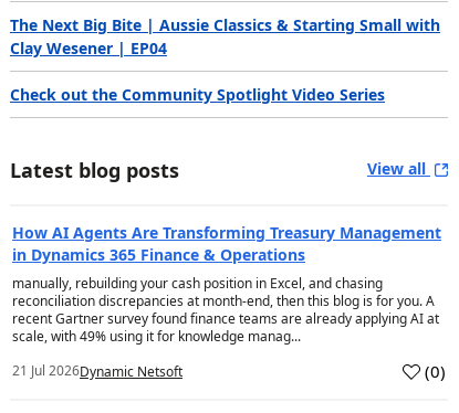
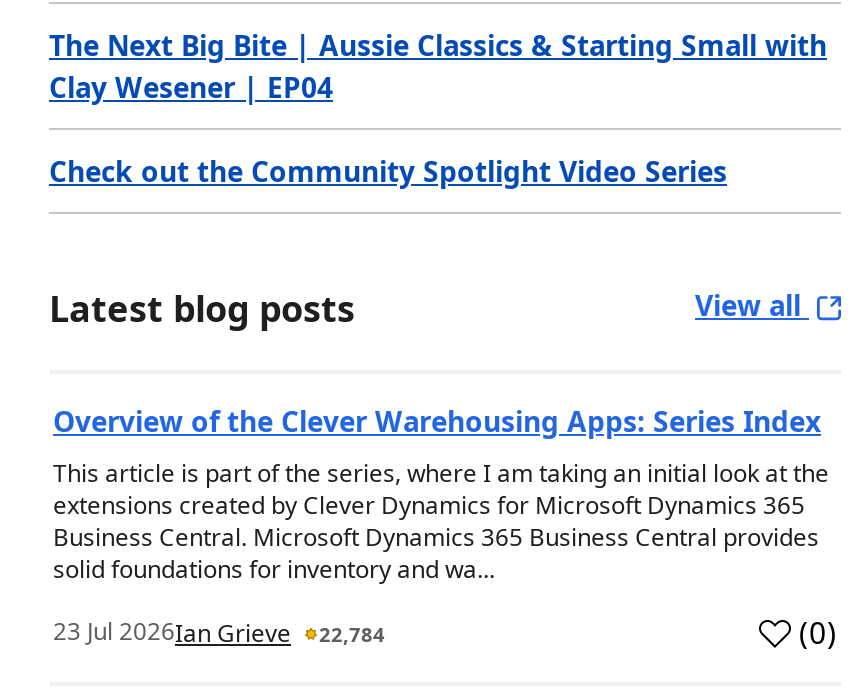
- How AI Agents Are Transforming Treasury Management
- in Dynamics 365 Finance & Operations
- manually, rebuilding your cash position in Excel, and chasing
- reconciliation discrepancies at month-end, then this blog is for you. A
- recent Gartner survey found finance teams are already applying AI at
- scale, with 49% using it for knowledge manag...
+ Overview of the Clever Warehousing Apps: Series Index
+ This article is part of the series, where I am taking an initial look at the
+ extensions created by Clever Dynamics for Microsoft Dynamics 365
+ Business Central. Microsoft Dynamics 365 Business Central provides
+ solid foundations for inventory and wa...

- 21 Jul 2026Dynamic Netsoft
+ 23 Jul 2026Ian Grieve
+ 22,784
